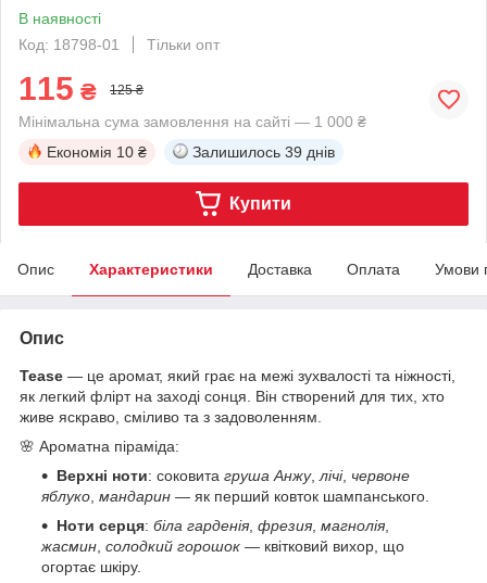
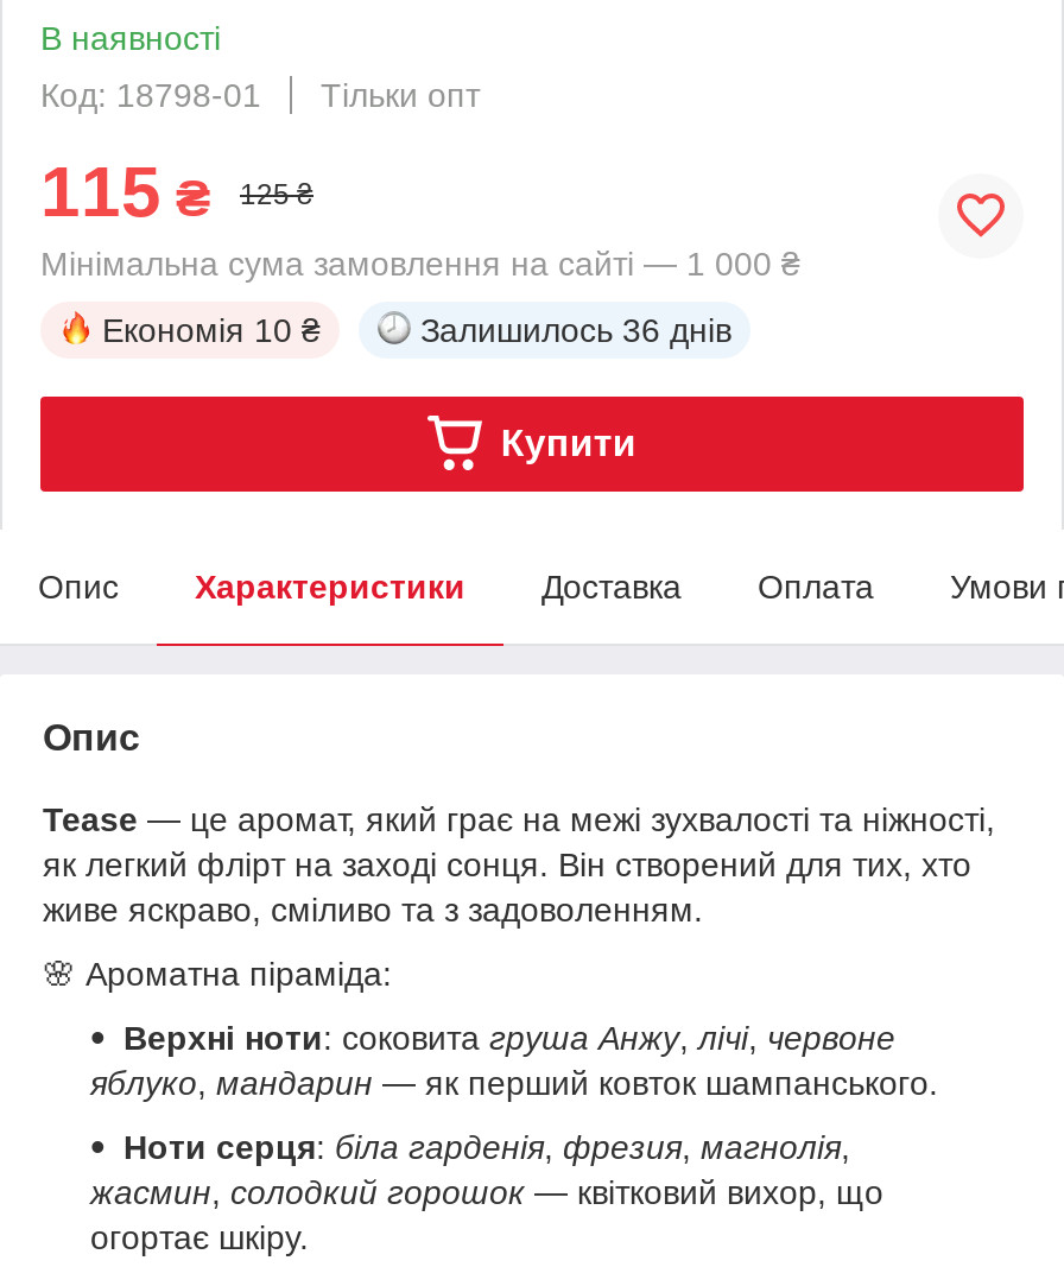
- Залишилось 39 днів
+ Залишилось 36 днів
